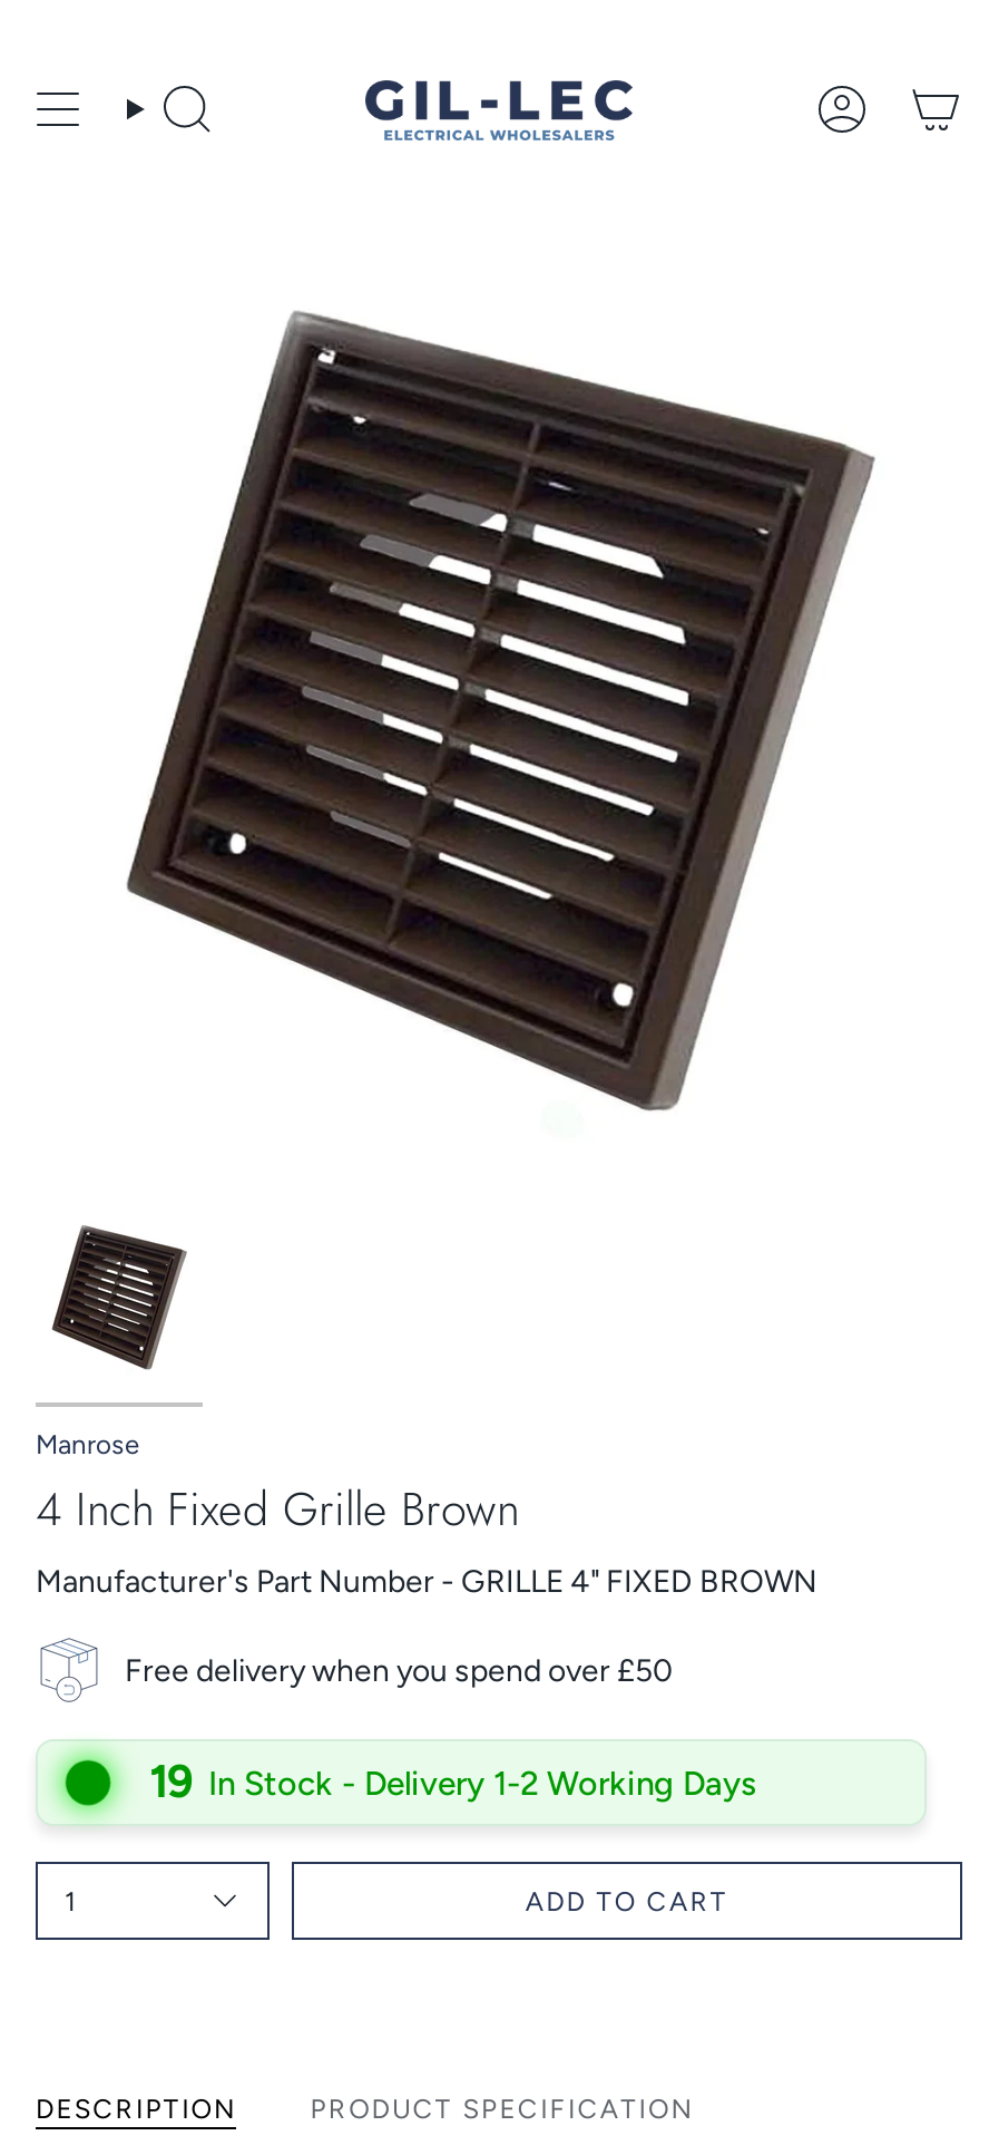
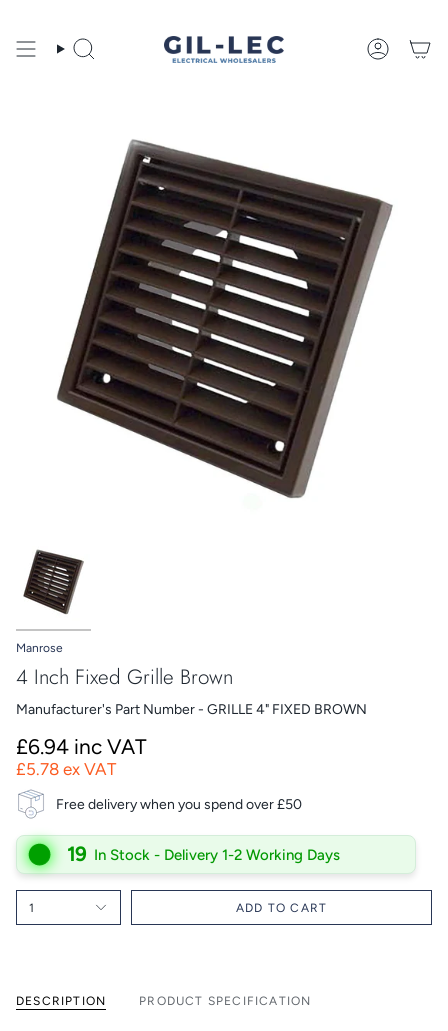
+ £6.94 inc VAT
+ £5.78 ex VAT
